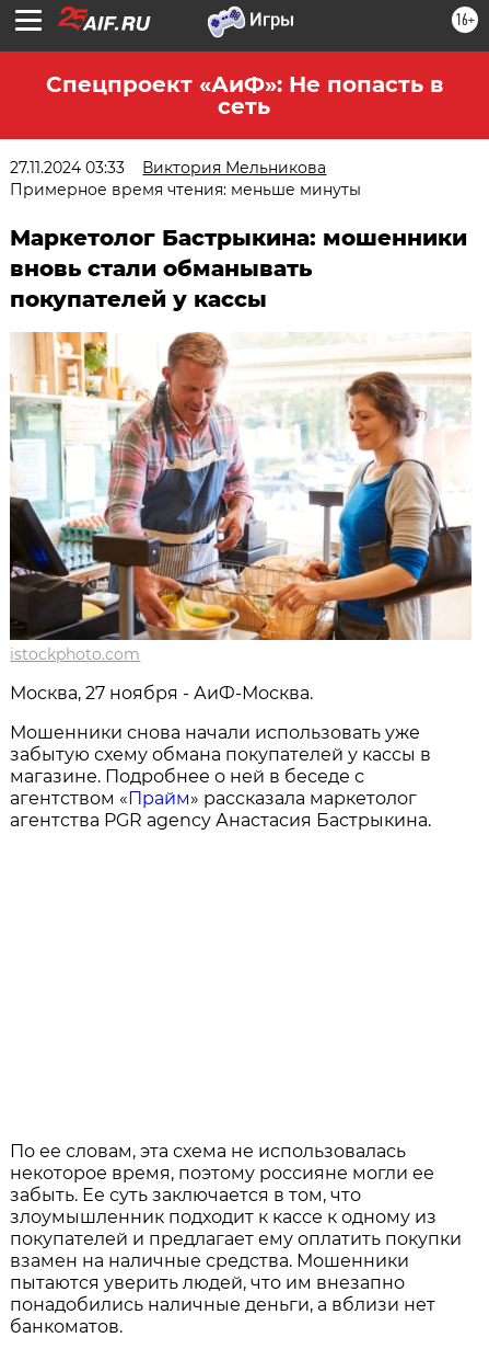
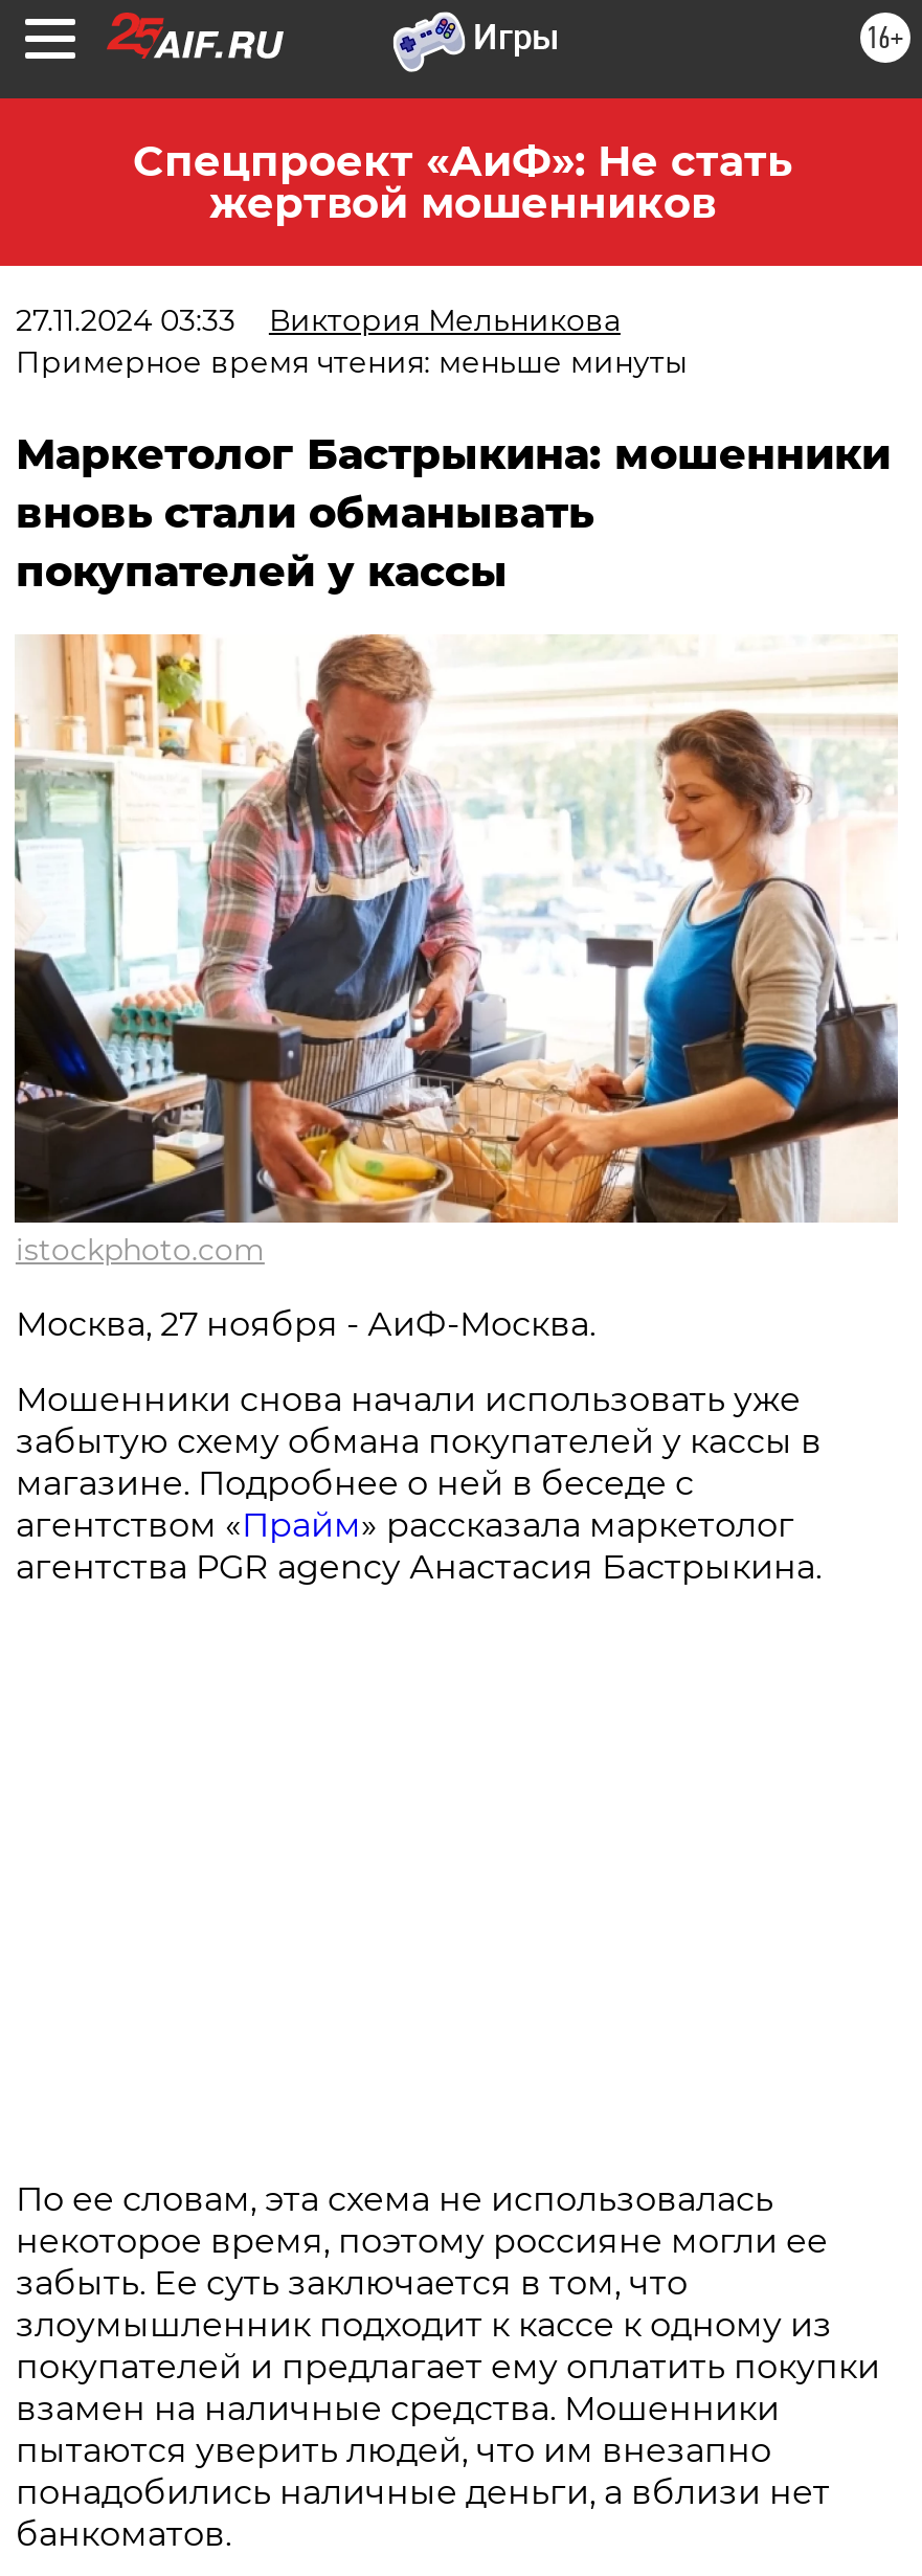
- Спецпроект «АиФ»: Не попасть в
- сеть
+ Спецпроект «АиФ»: Не стать
+ жертвой мошенников
